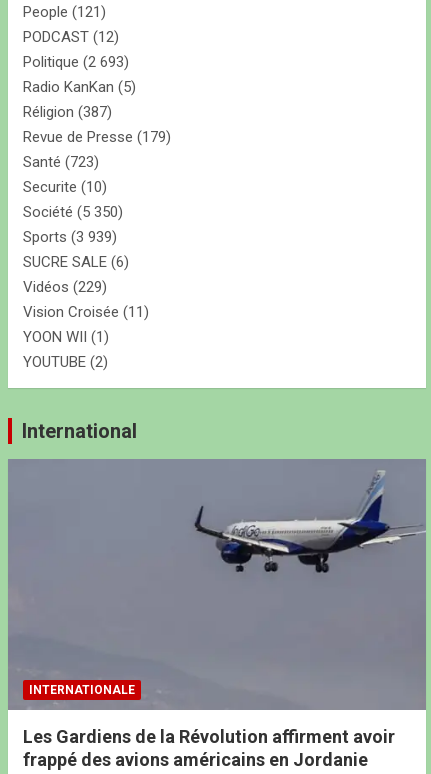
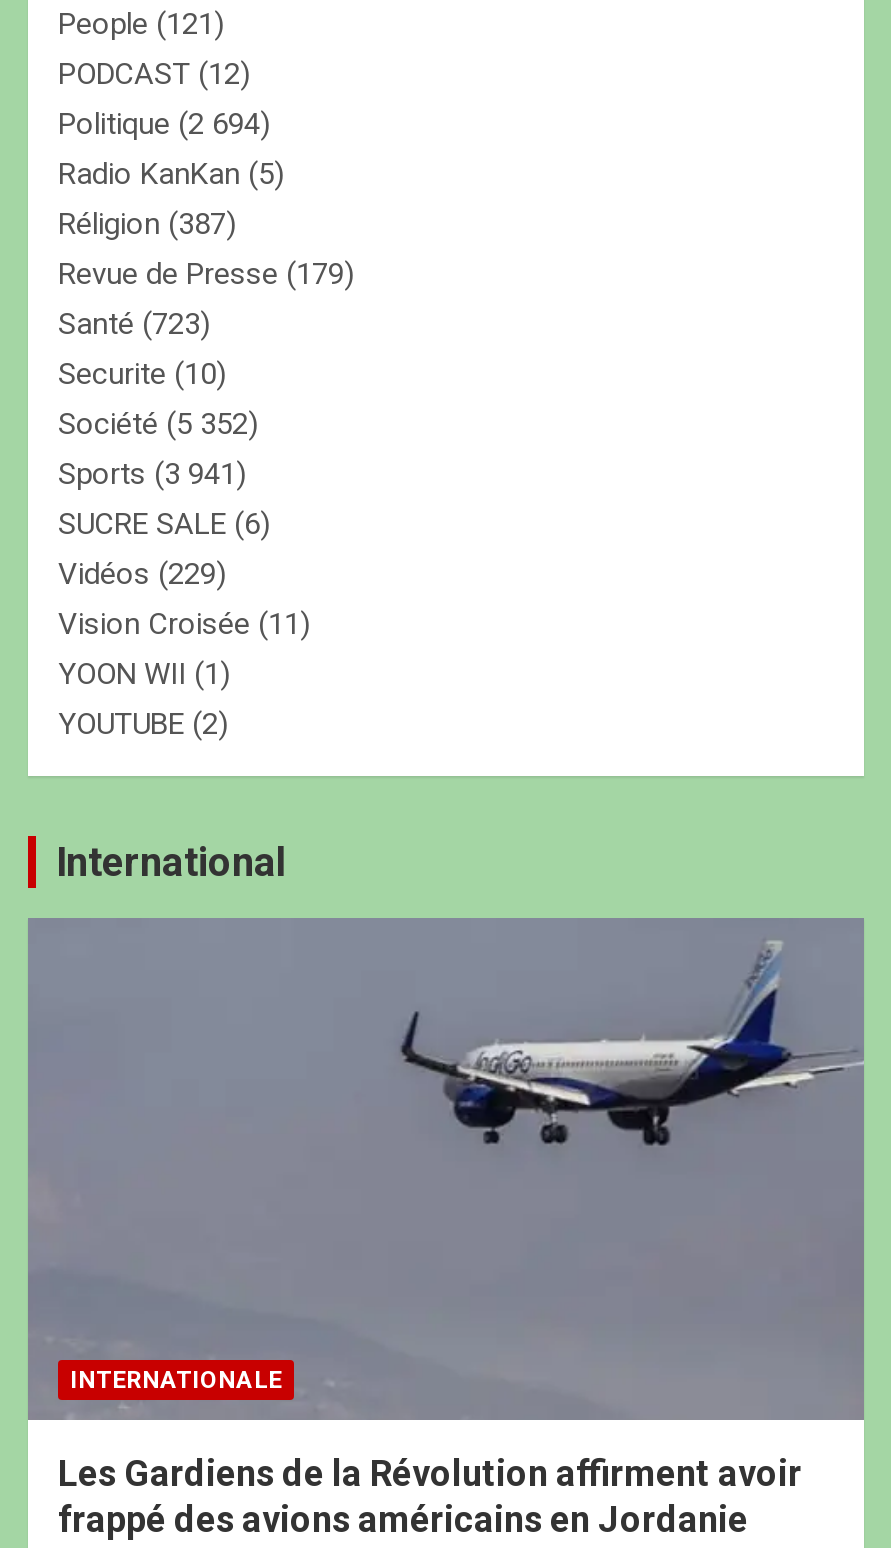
- Politique (2 693)
+ Politique (2 694)

- Société (5 350)
+ Société (5 352)

- Sports (3 939)
+ Sports (3 941)
